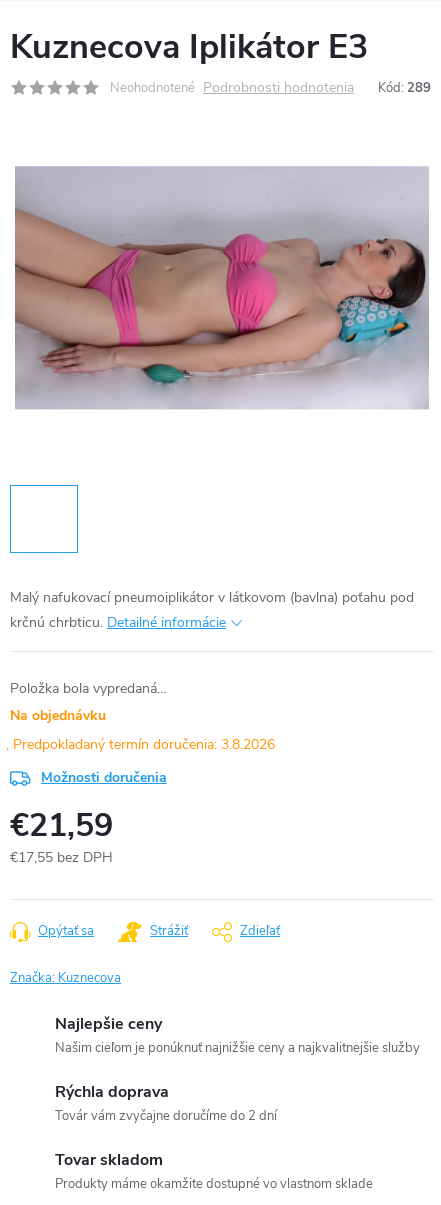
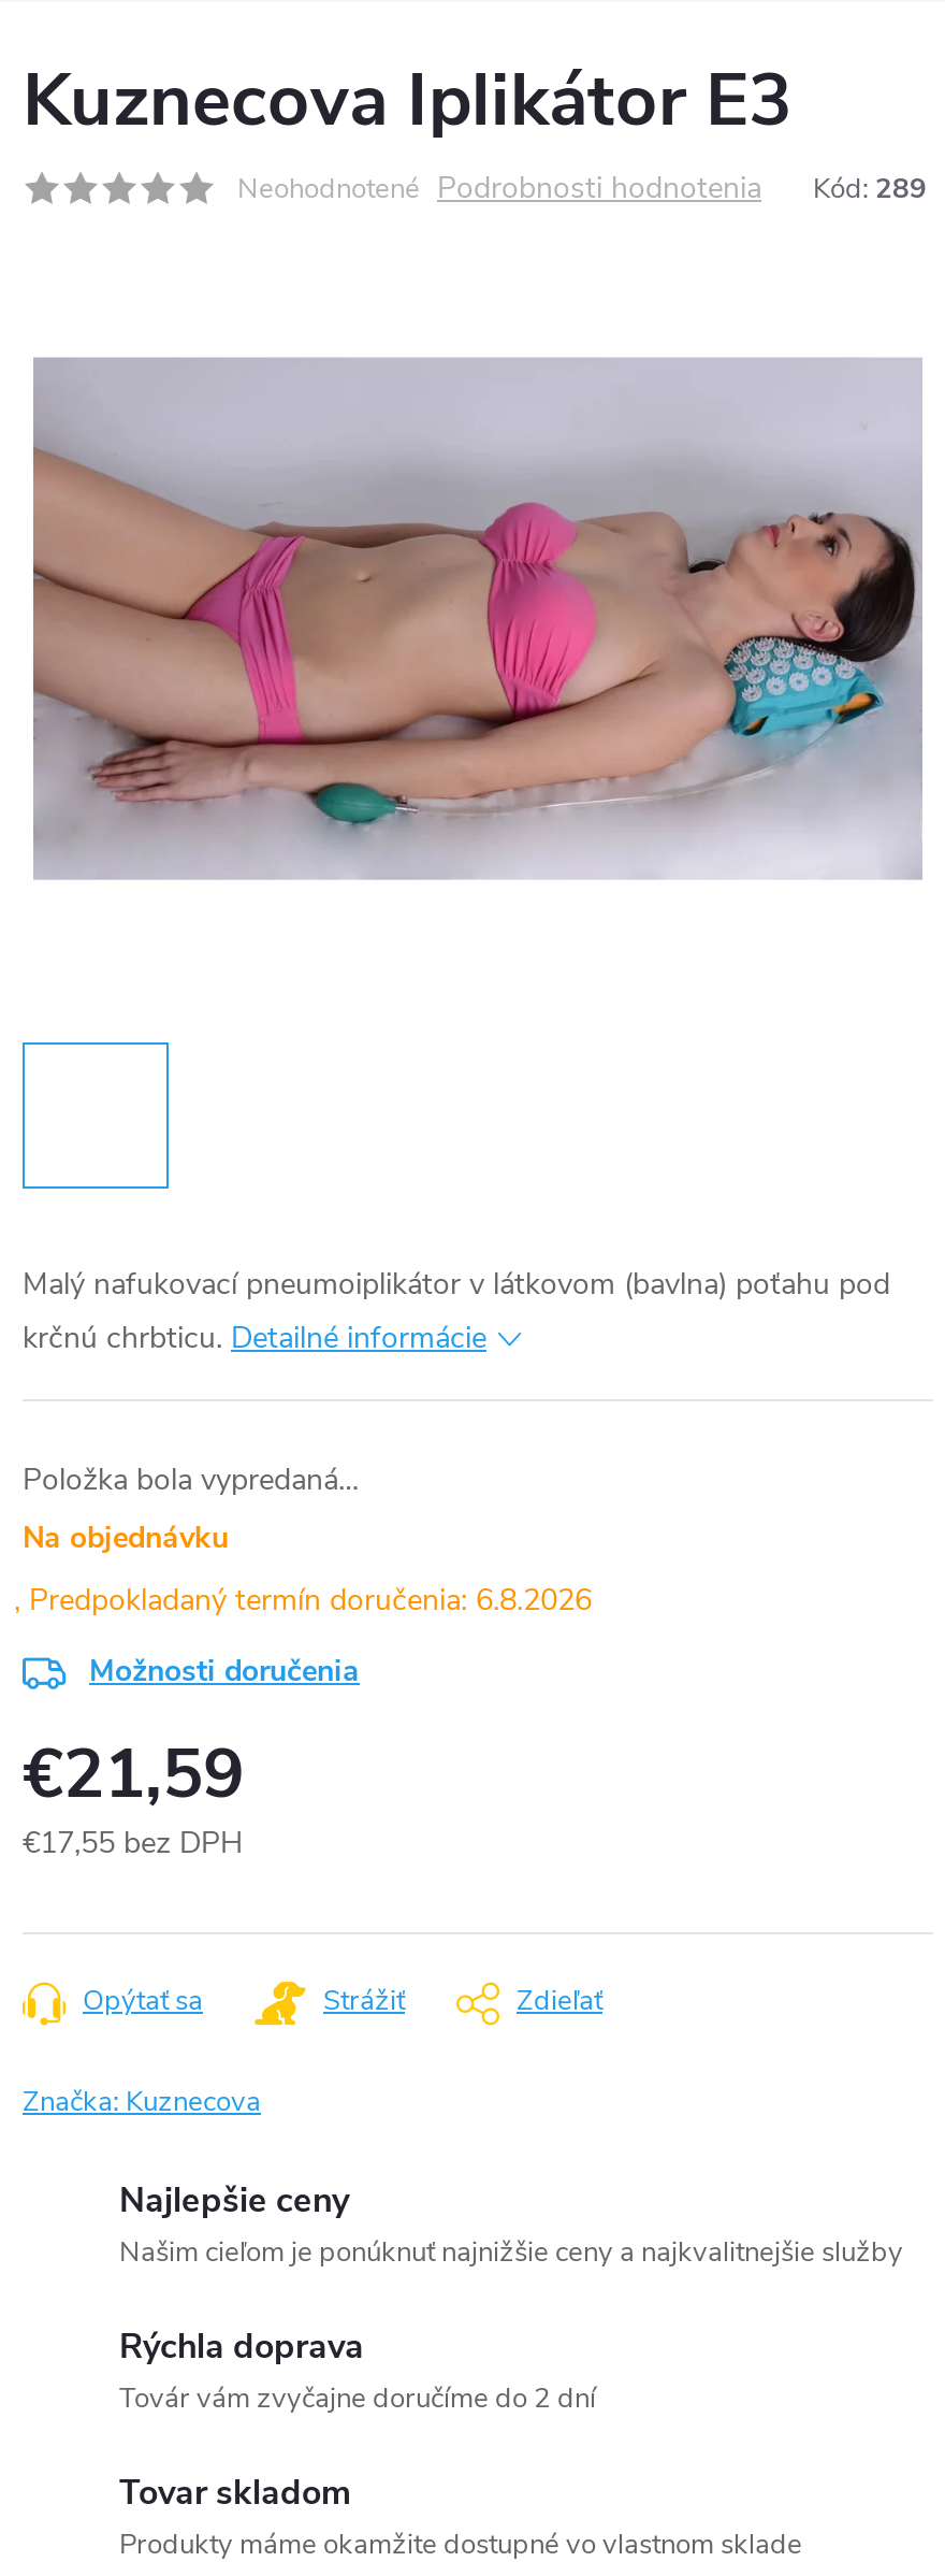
- 3.8.2026
+ 6.8.2026
